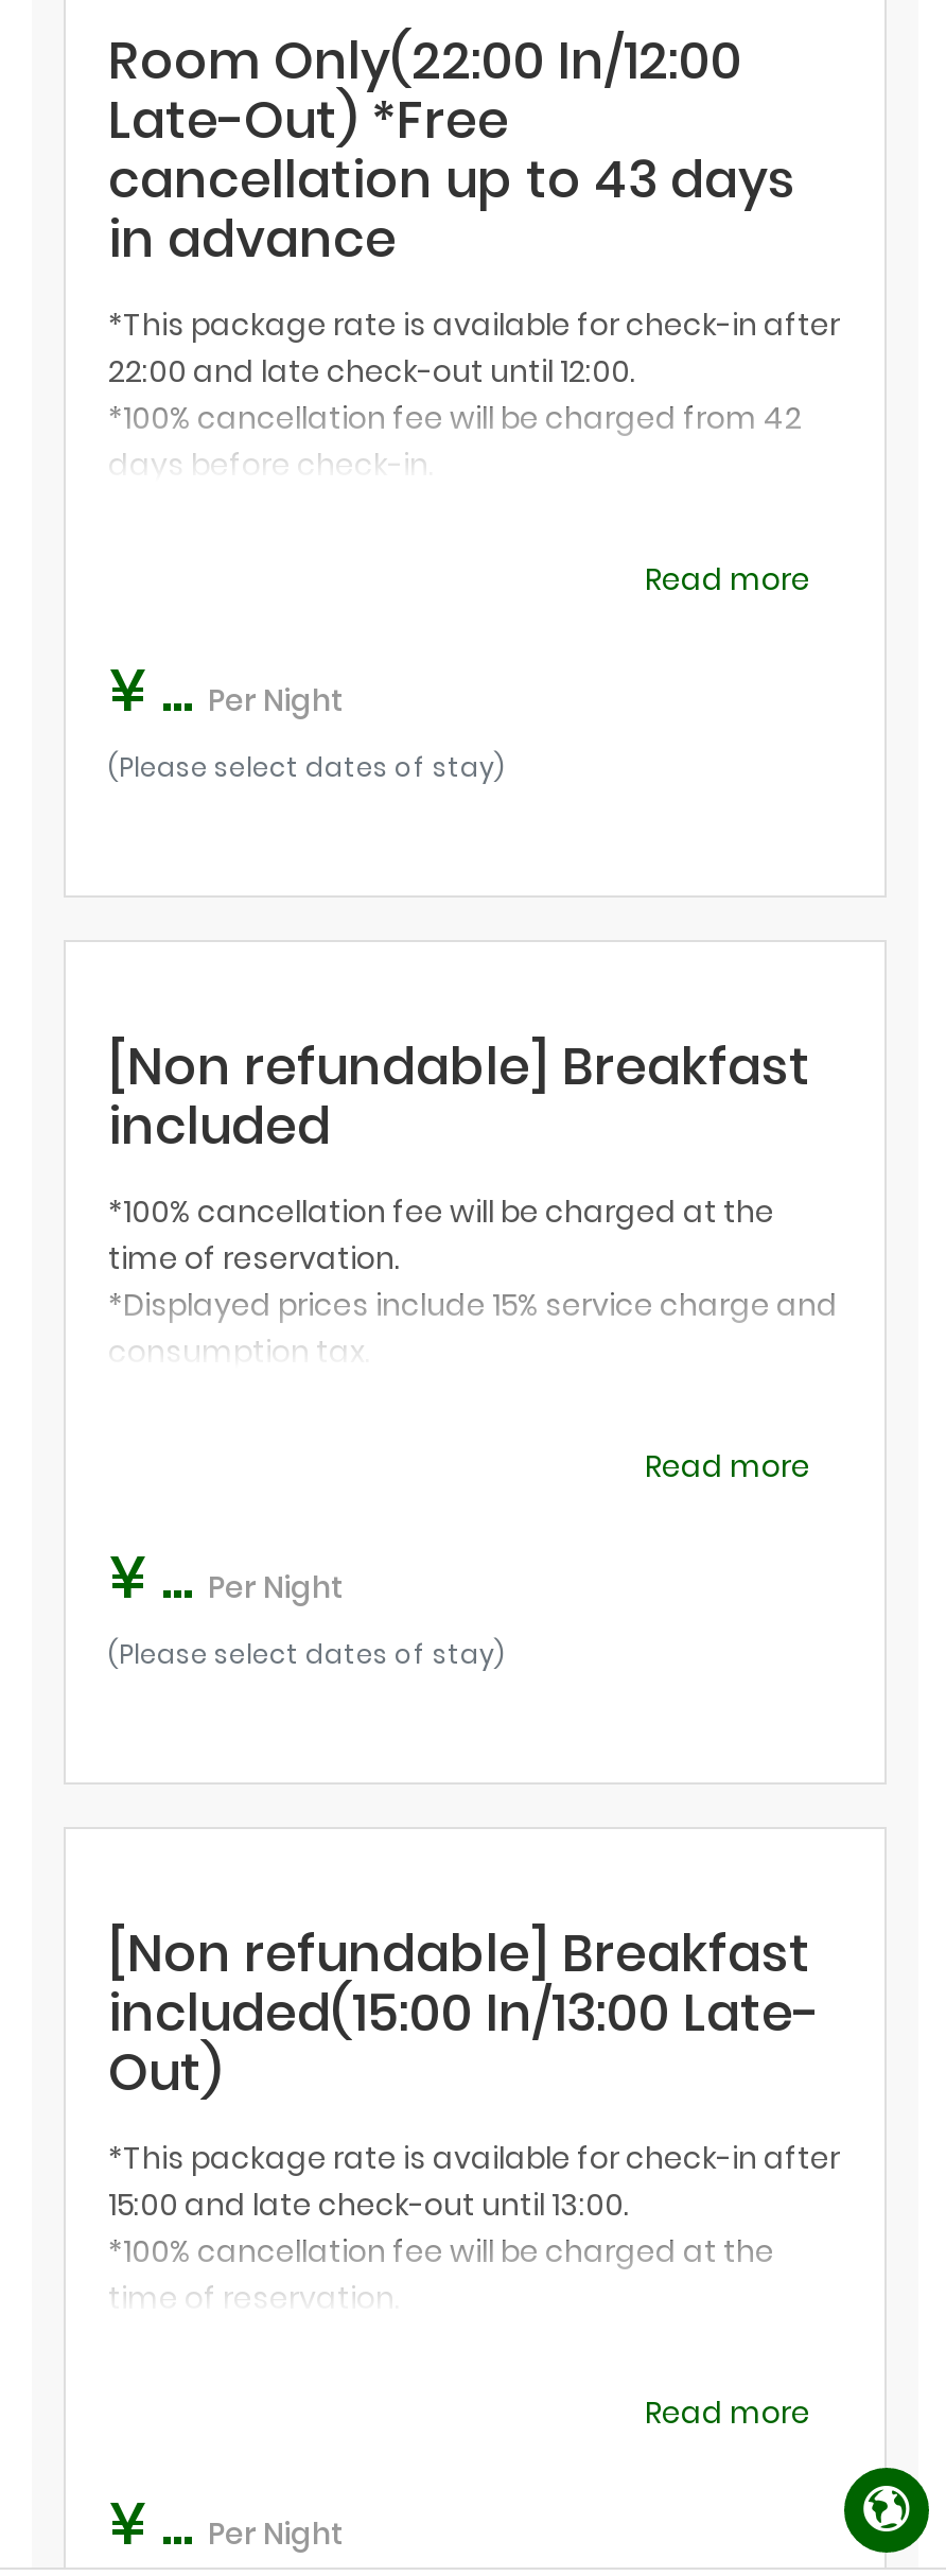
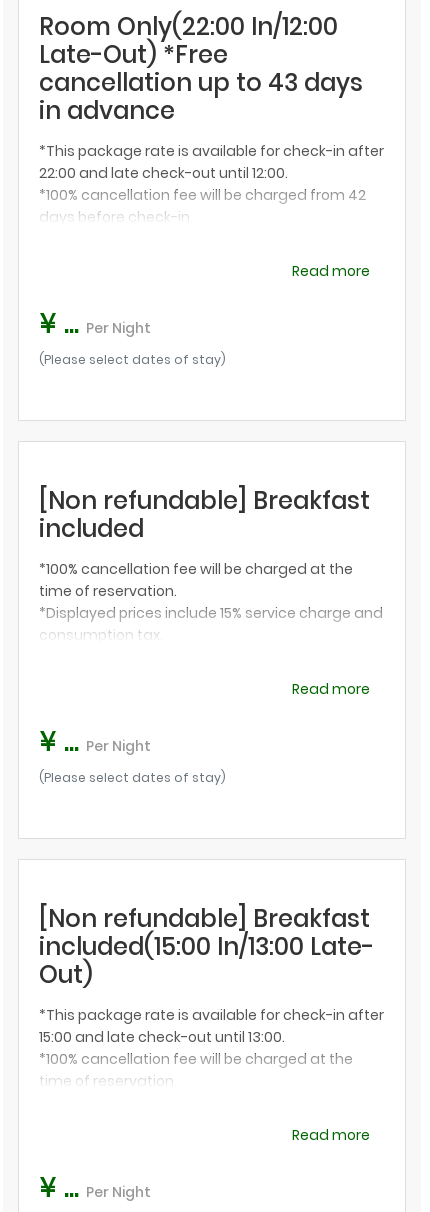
- [image]
